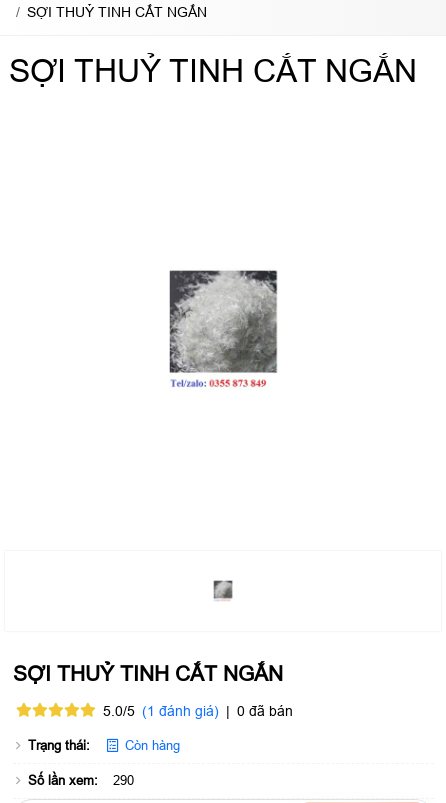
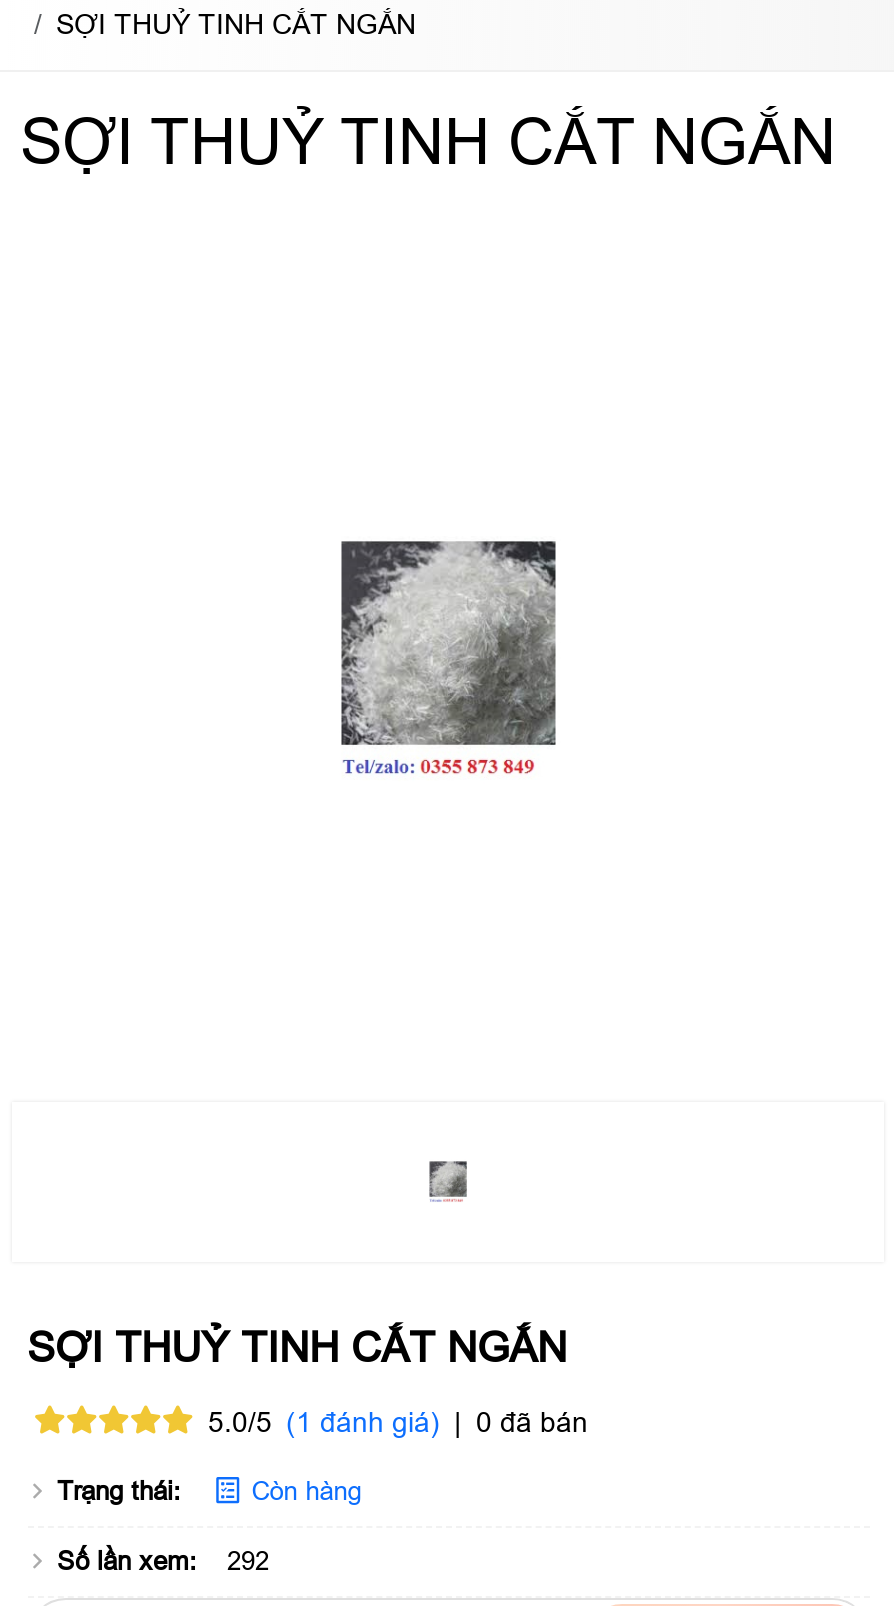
- Số lần xem: 290
+ Số lần xem: 292
